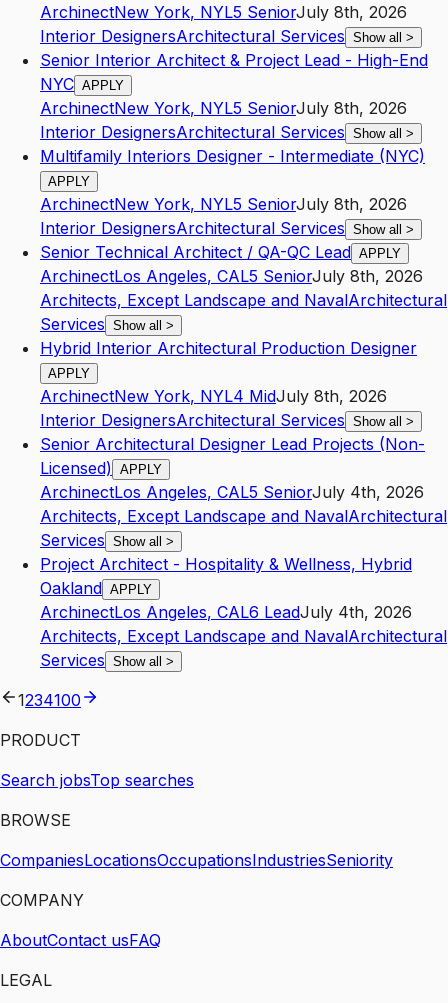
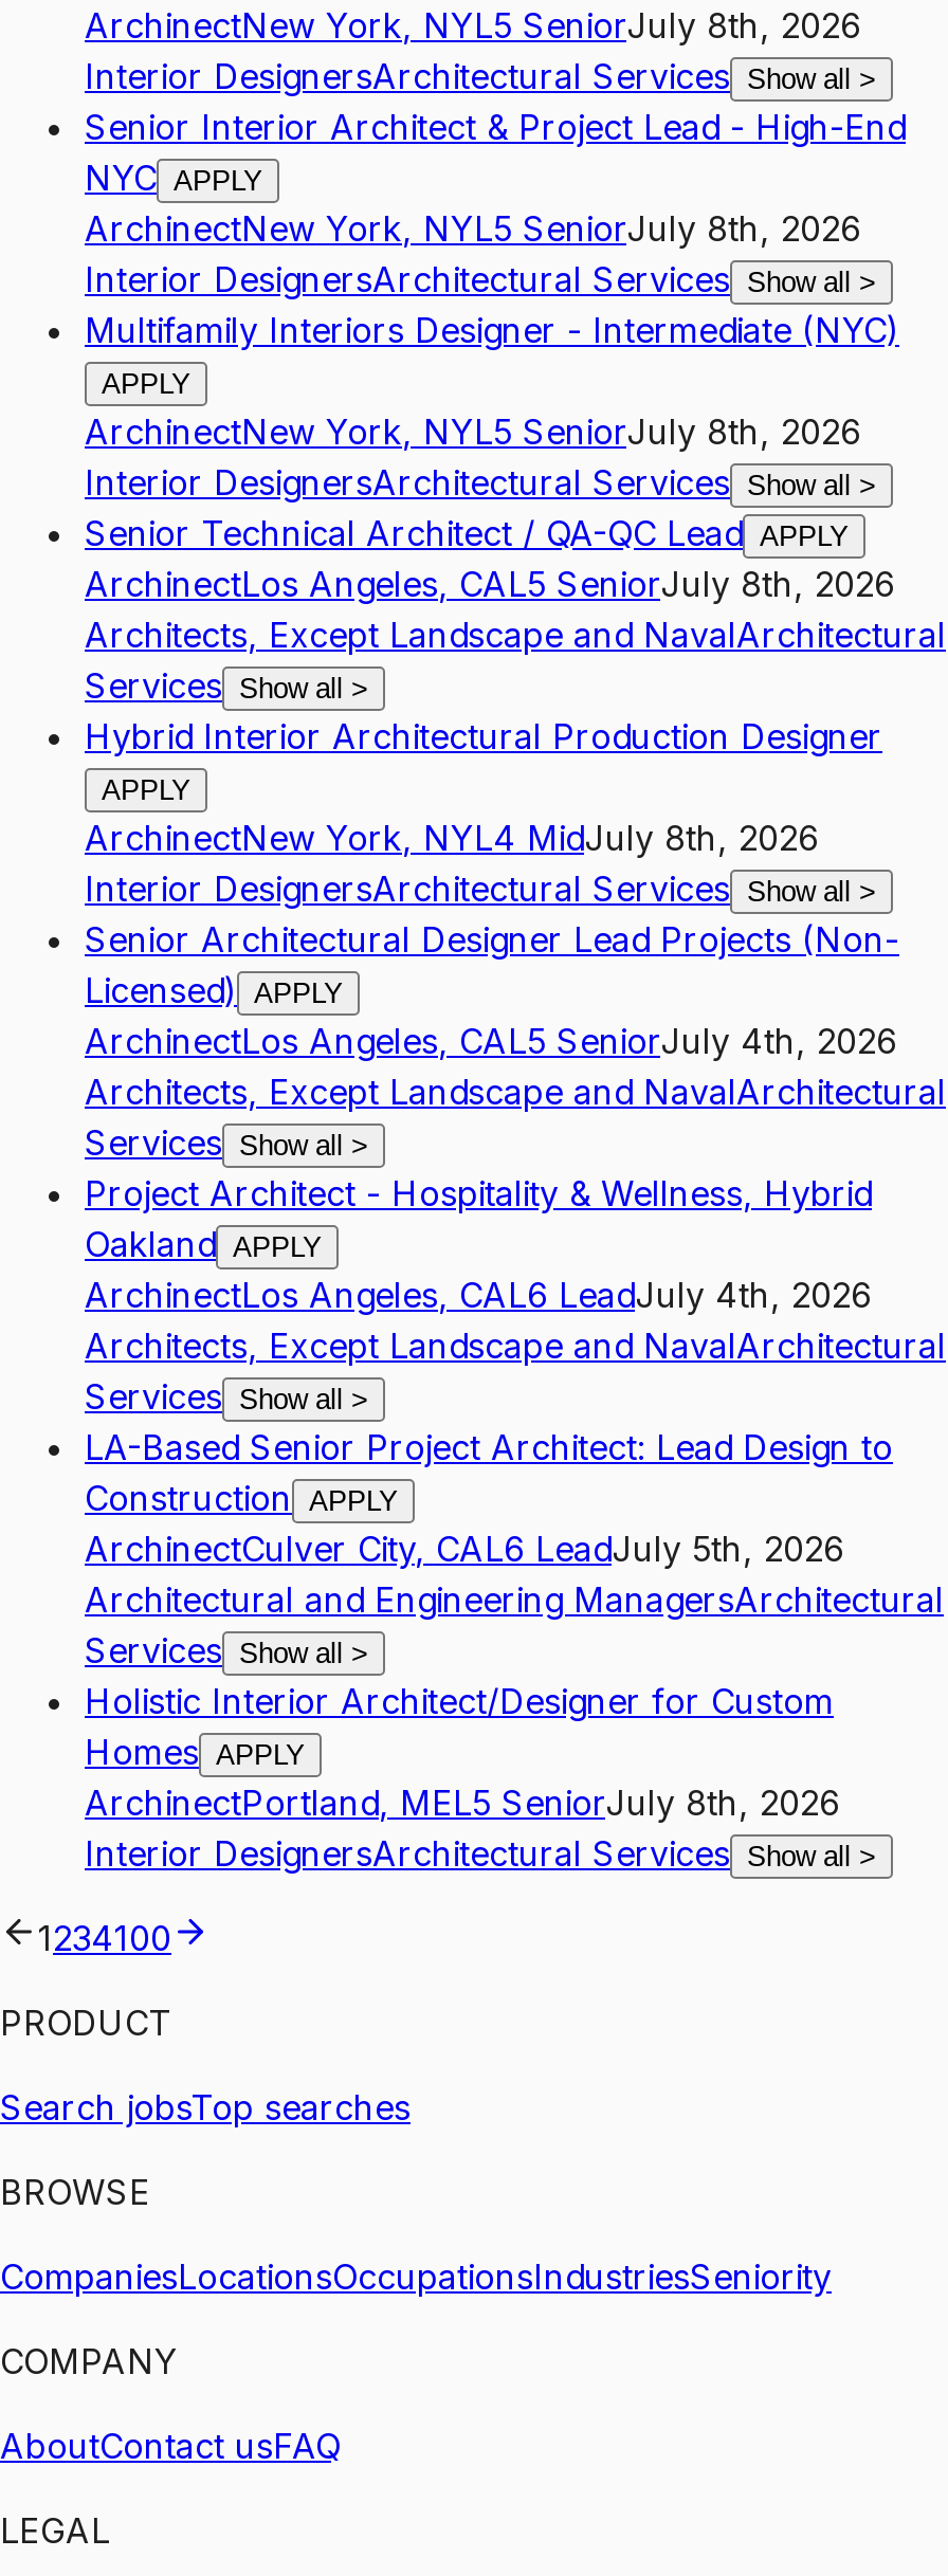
+ LA-Based Senior Project Architect: Lead Design to
+ Construction APPLY
+ ArchinectCulver City, CAL6 LeadJuly 5th, 2026
+ Architectural and Engineering ManagersArchitectural
+ Services Show all>
+ Holistic Interior Architect/Designer for Custom
+ Homes APPLY
+ ArchinectPortland, MEL5 SeniorJuly 8th, 2026
+ Interior DesignersArchitectural Services Show all>
